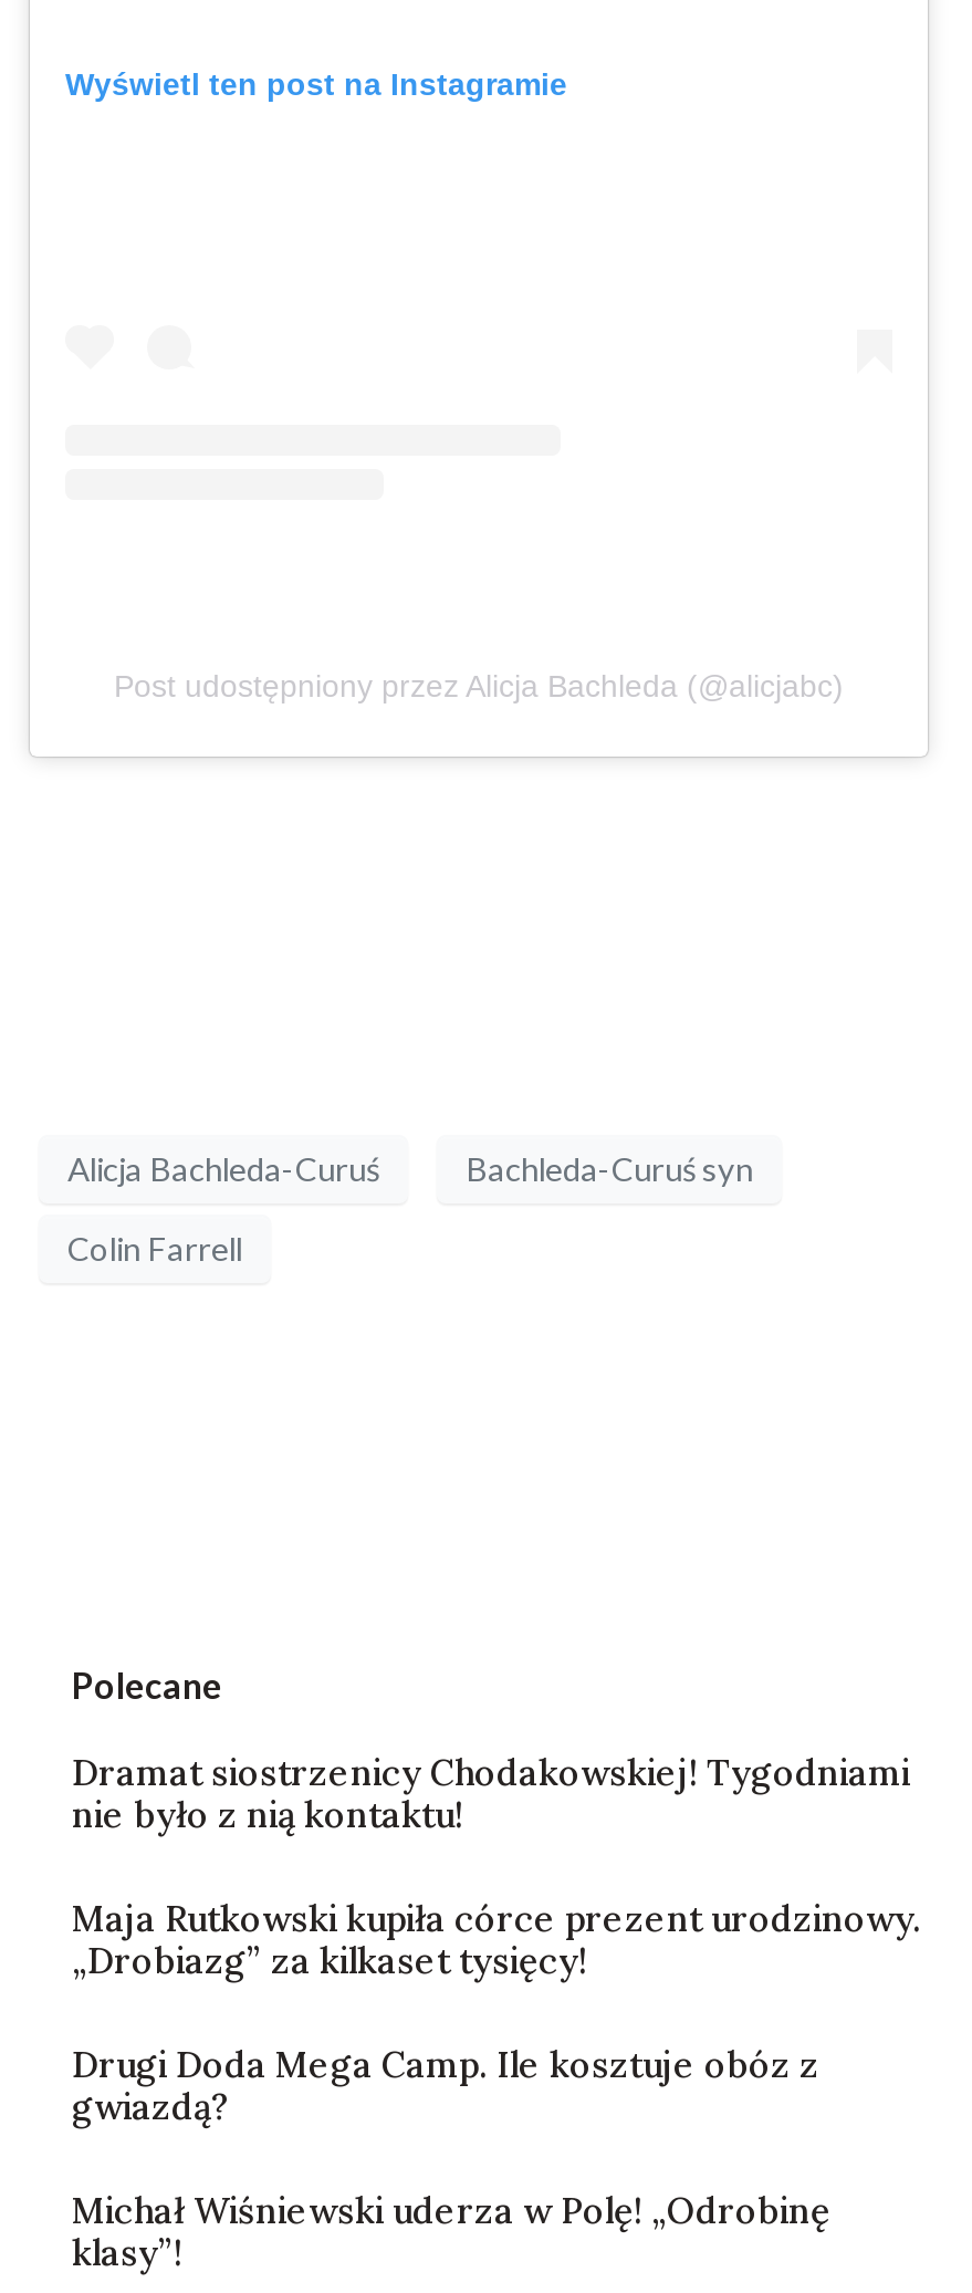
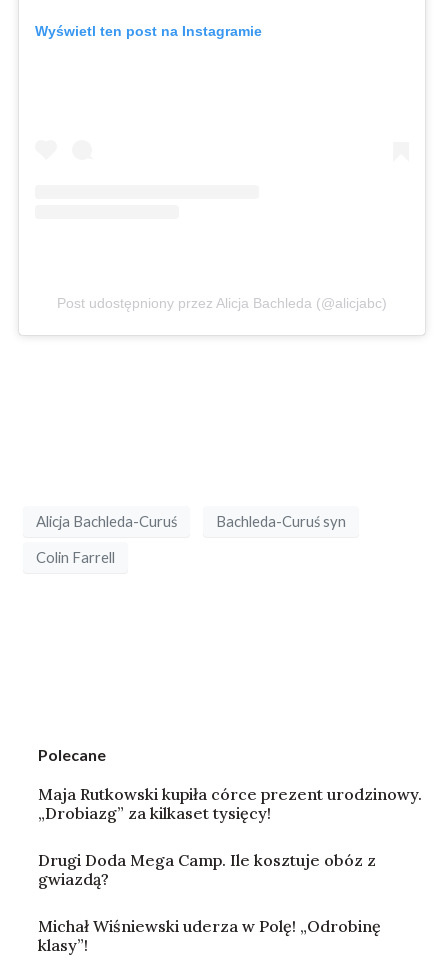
- Dramat siostrzenicy Chodakowskiej! Tygodniami
- nie było z nią kontaktu!
